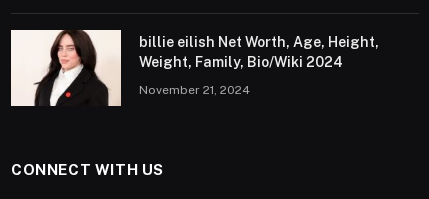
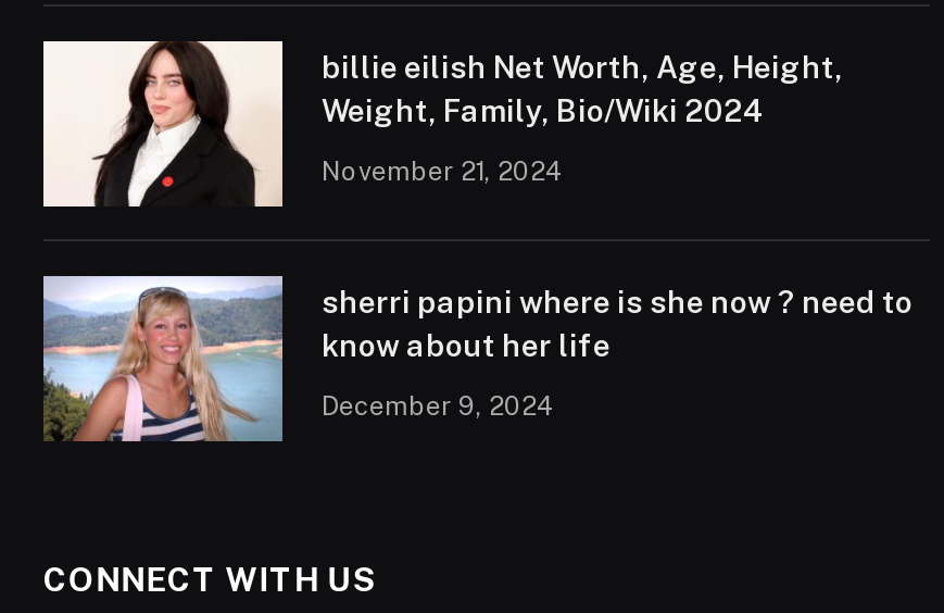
+ [image]
+ sherri papini where is she now ? need to
+ know about her life
+ December 9, 2024
